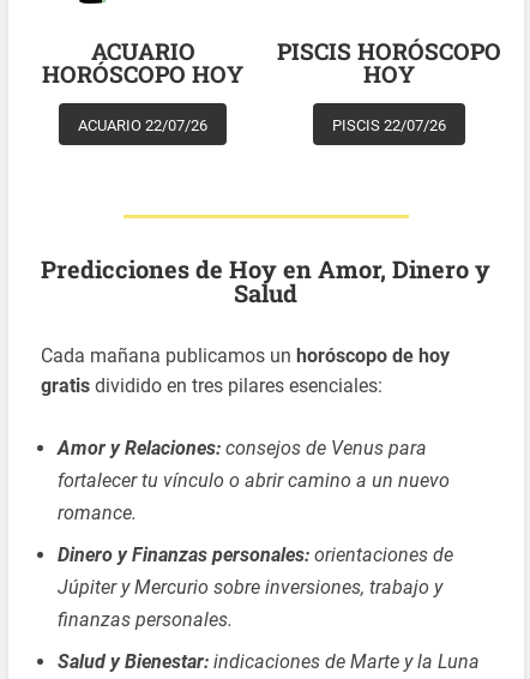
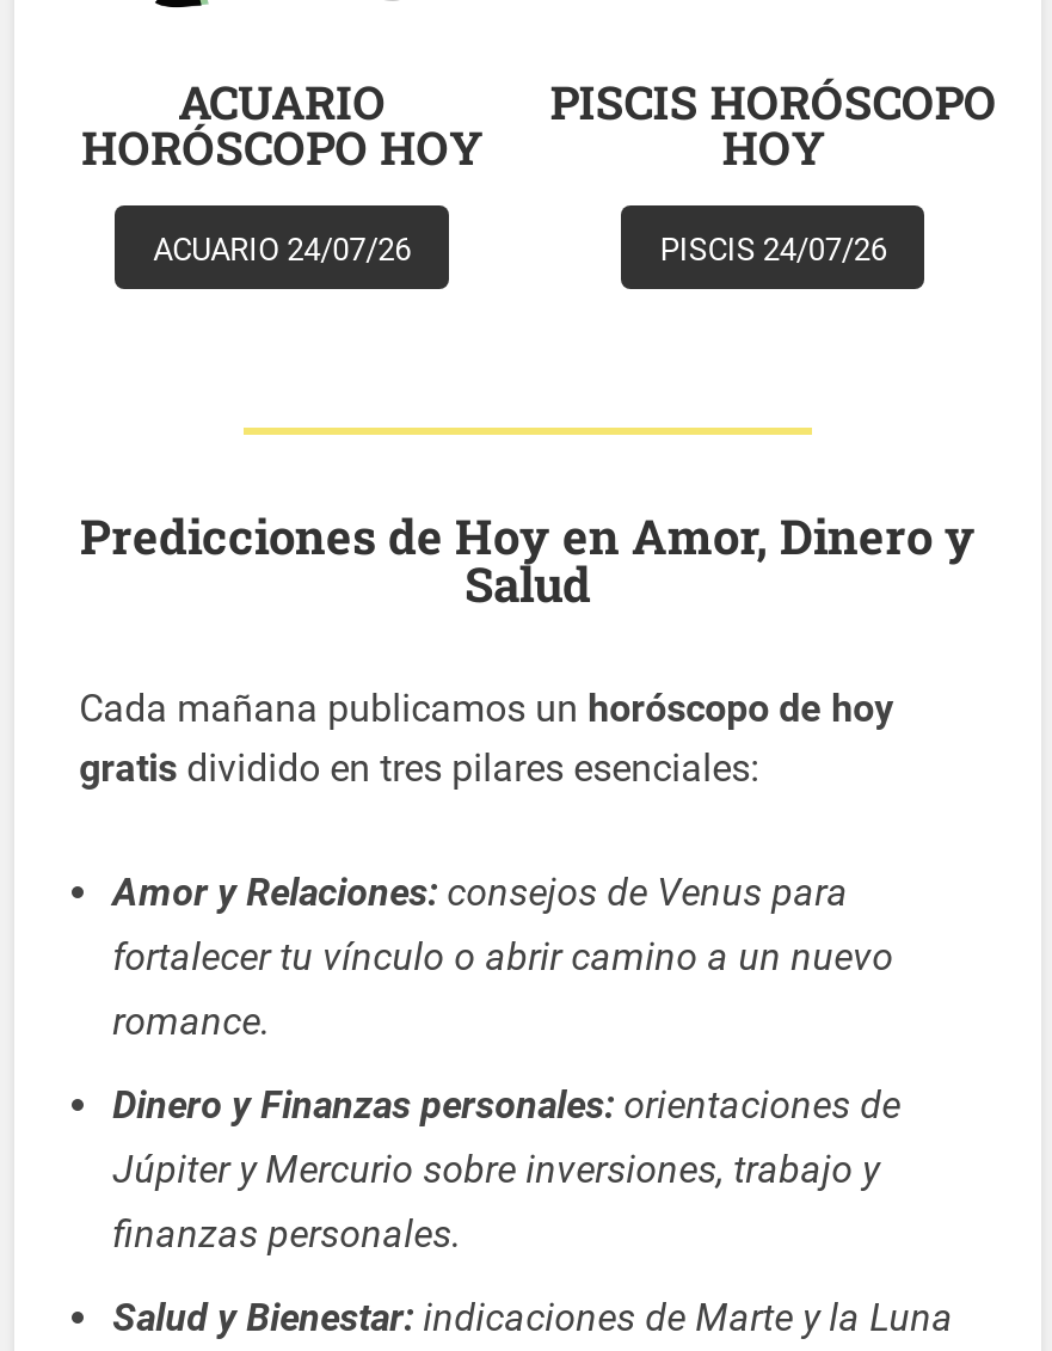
- ACUARIO 22/07/26
+ ACUARIO 24/07/26

- PISCIS 22/07/26
+ PISCIS 24/07/26
